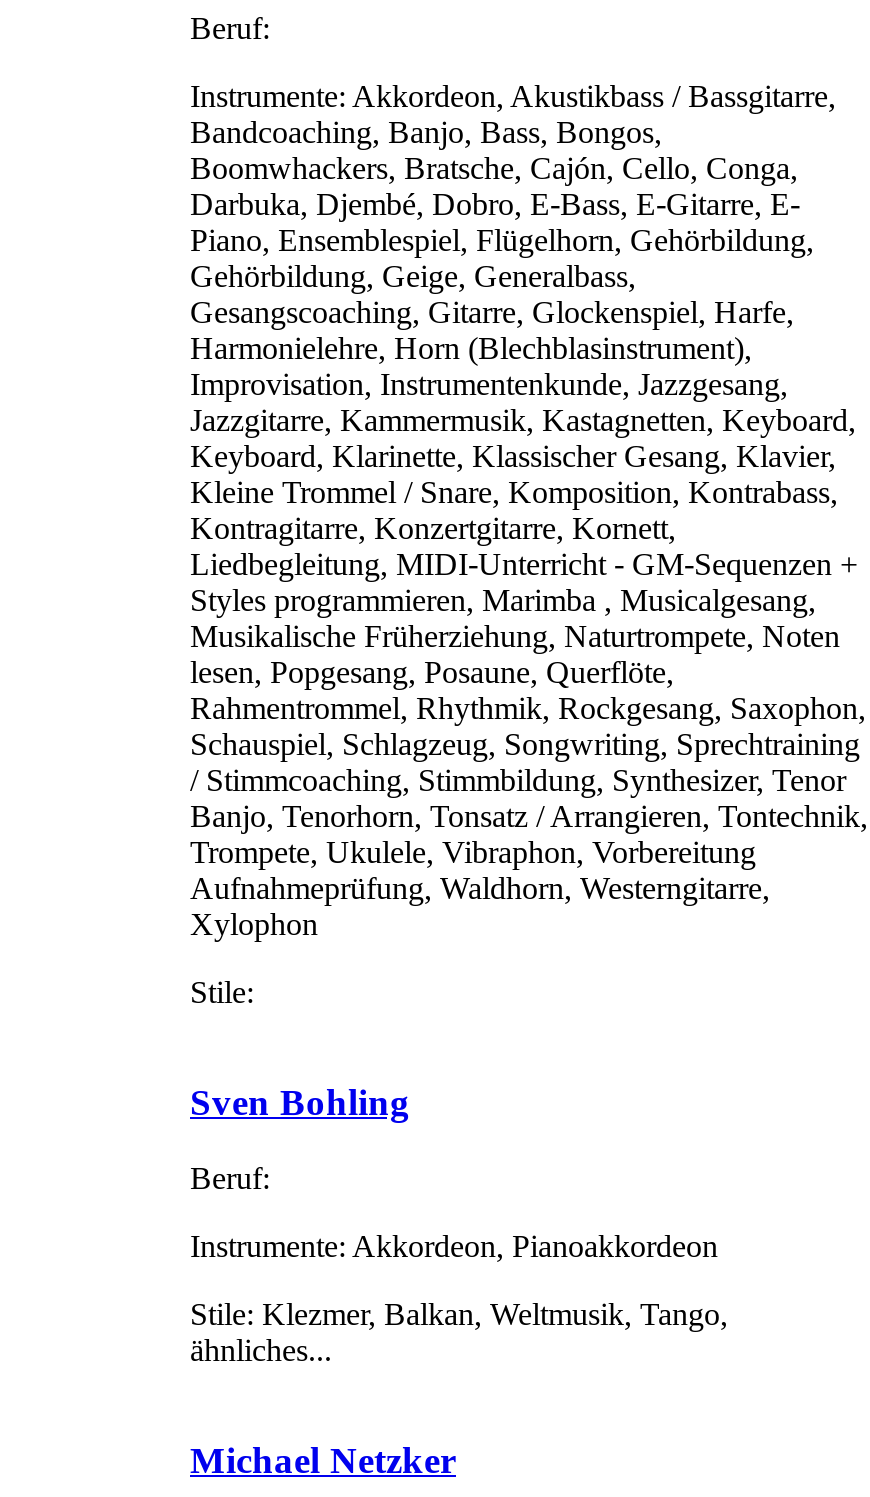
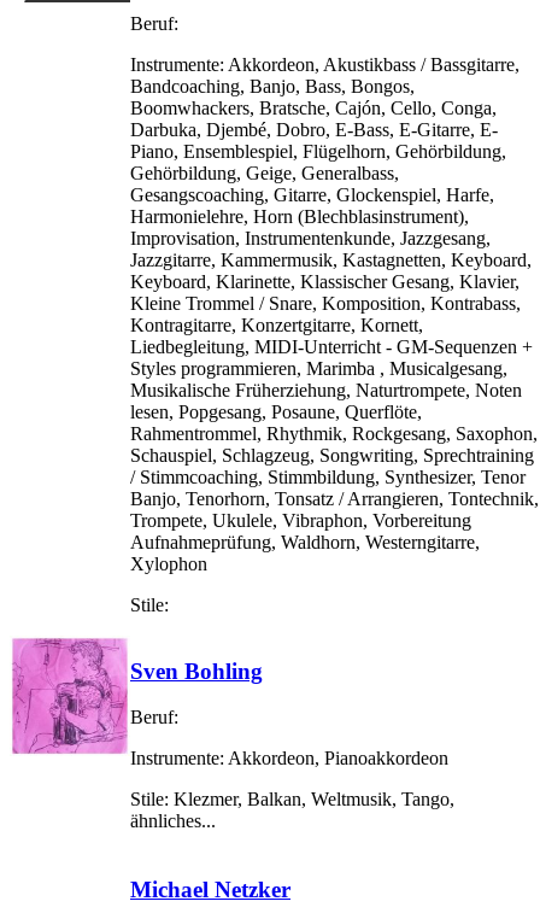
+ [image]
